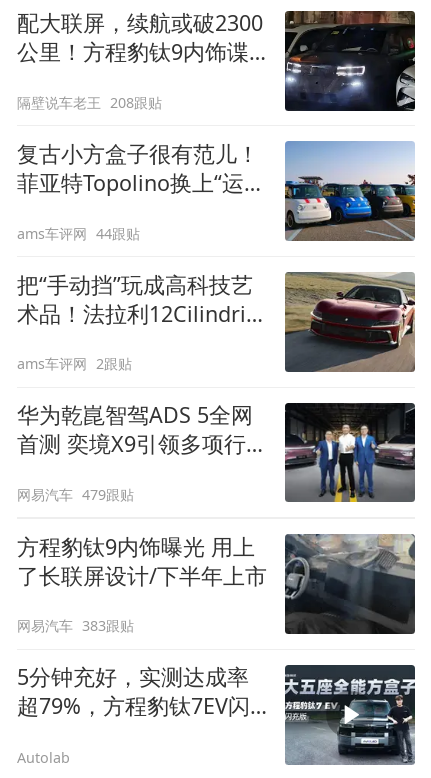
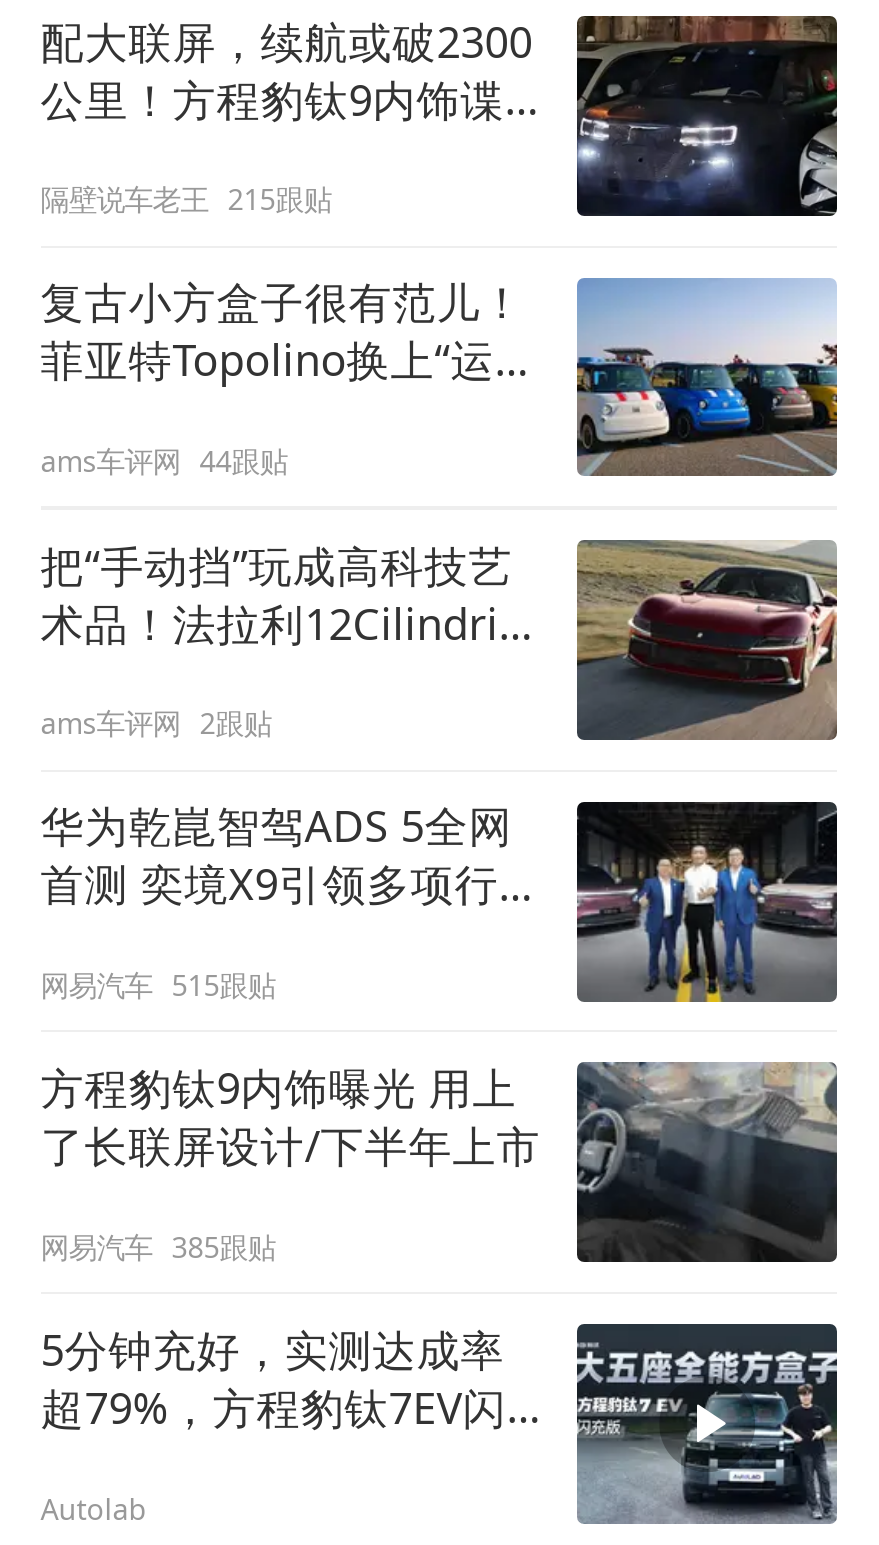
- 隔壁说车老王 208跟贴
+ 隔壁说车老王 215跟贴

- 网易汽车 479跟贴
+ 网易汽车 515跟贴

- 网易汽车 383跟贴
+ 网易汽车 385跟贴
